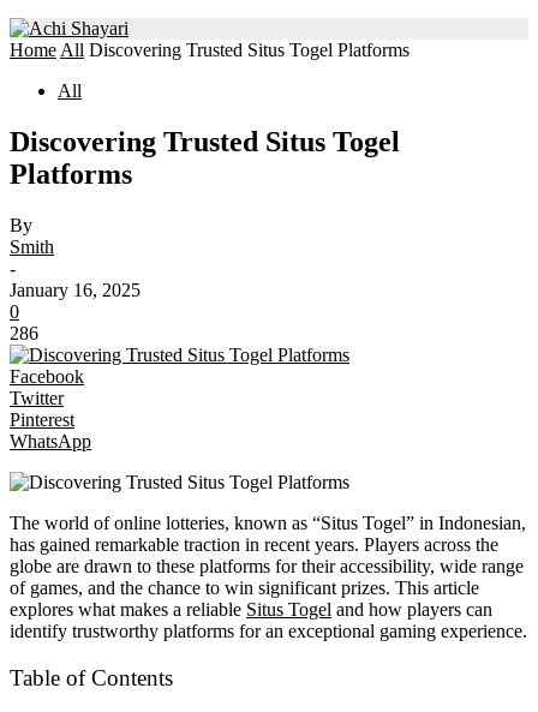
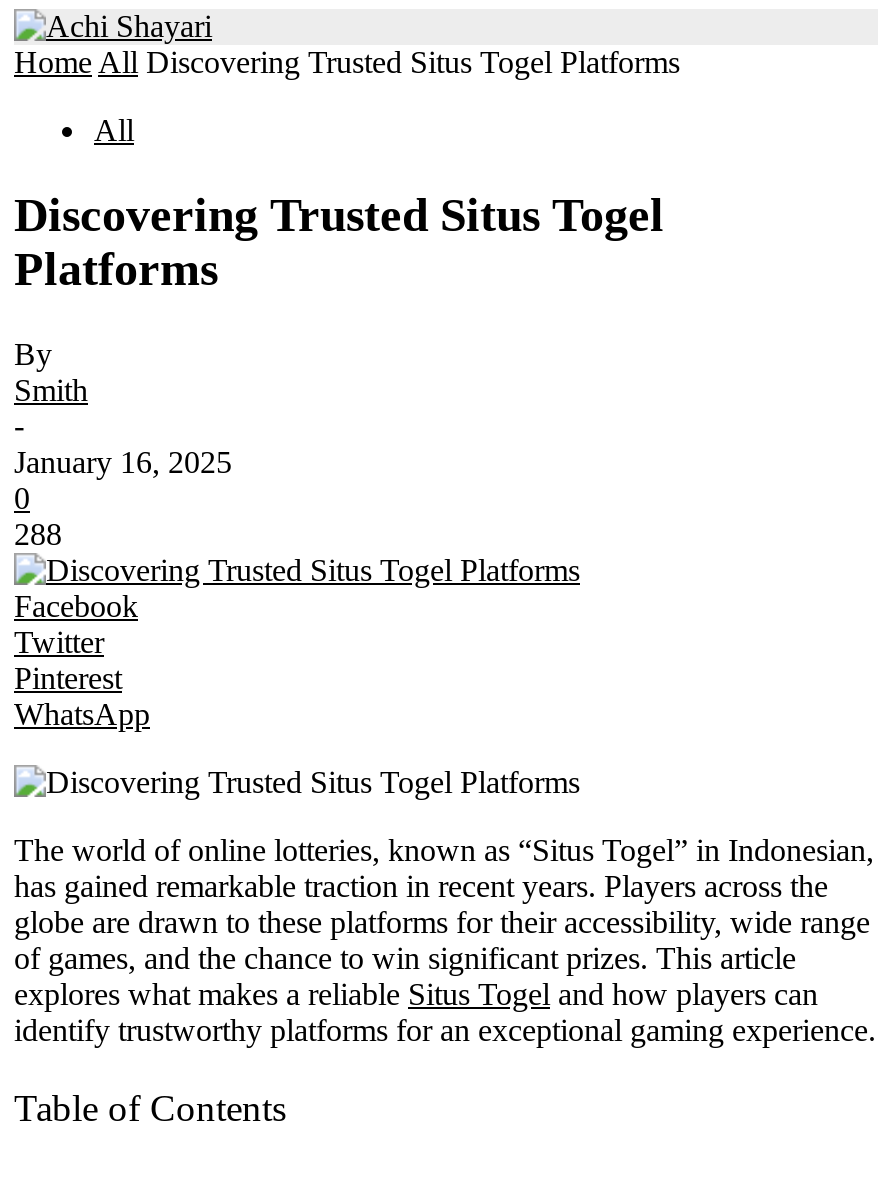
- 286
+ 288
